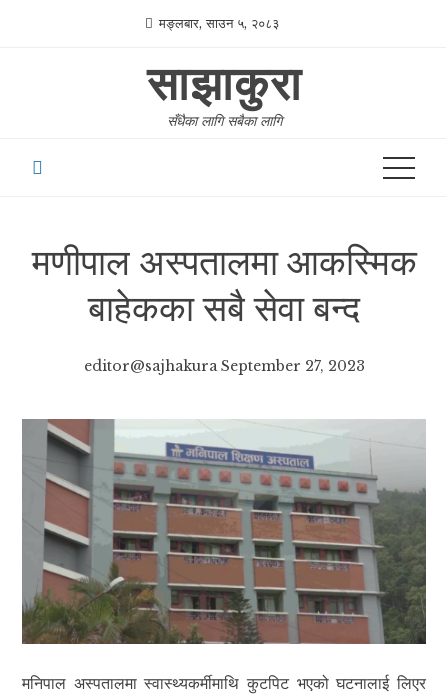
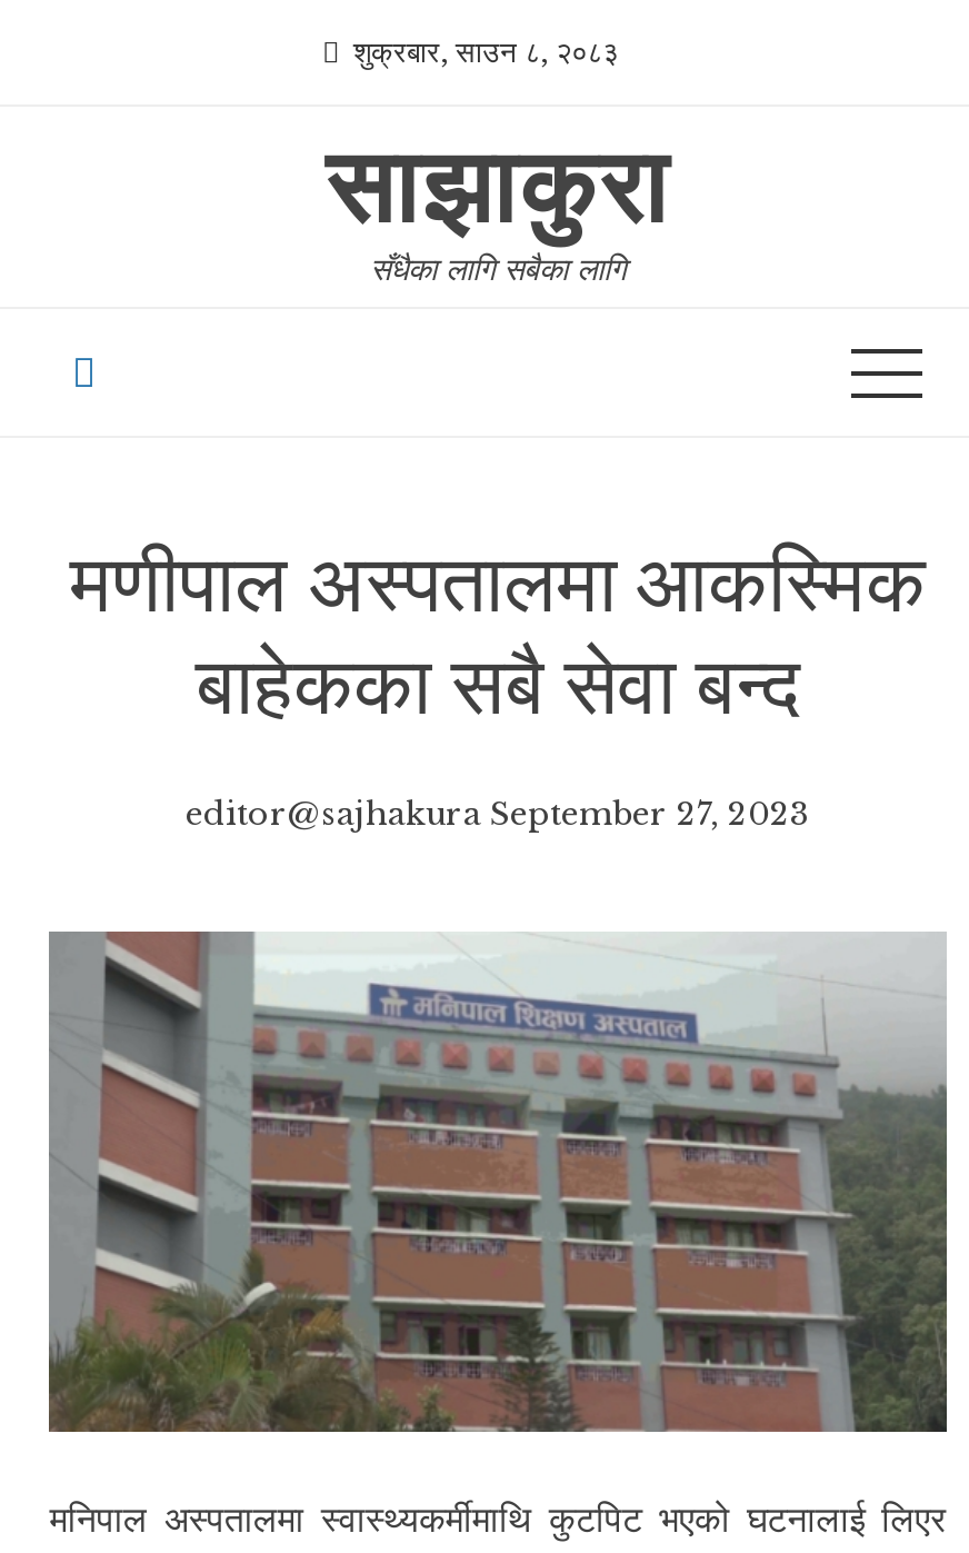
- मङ्लबार, साउन ५, २०८३
+ शुक्रबार, साउन ८, २०८३
